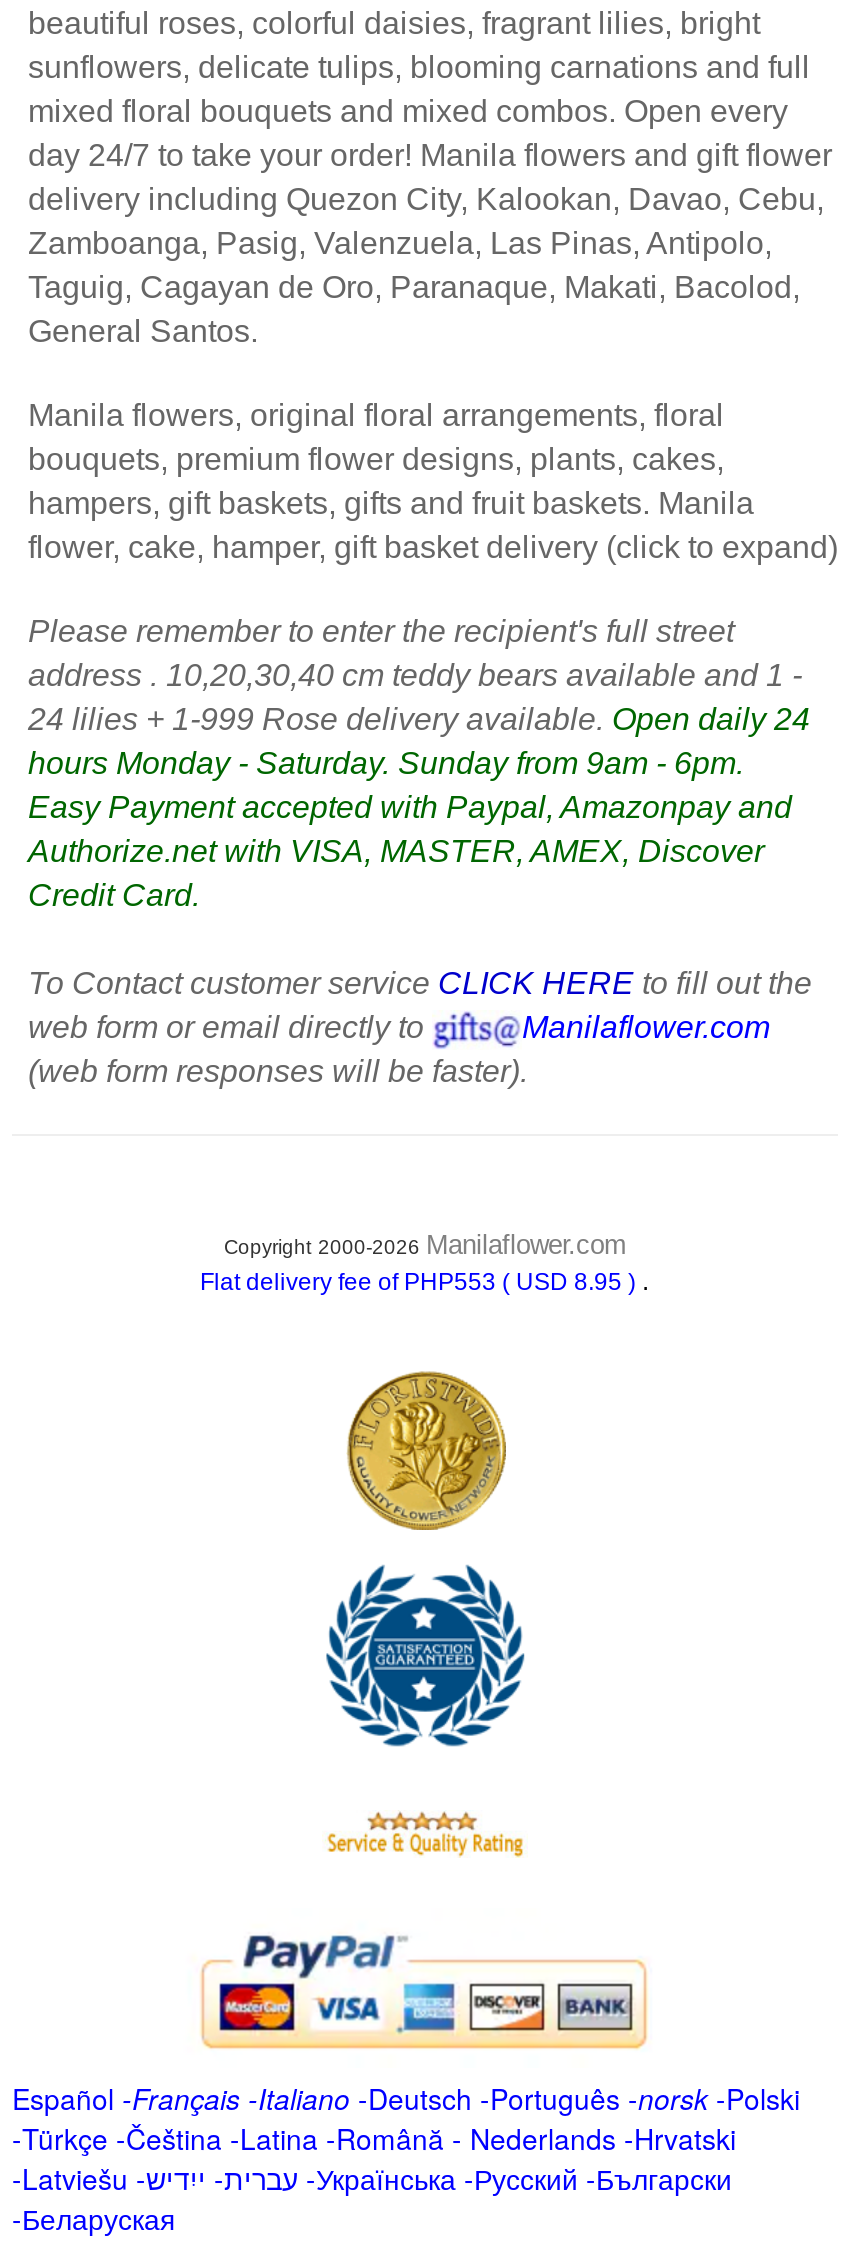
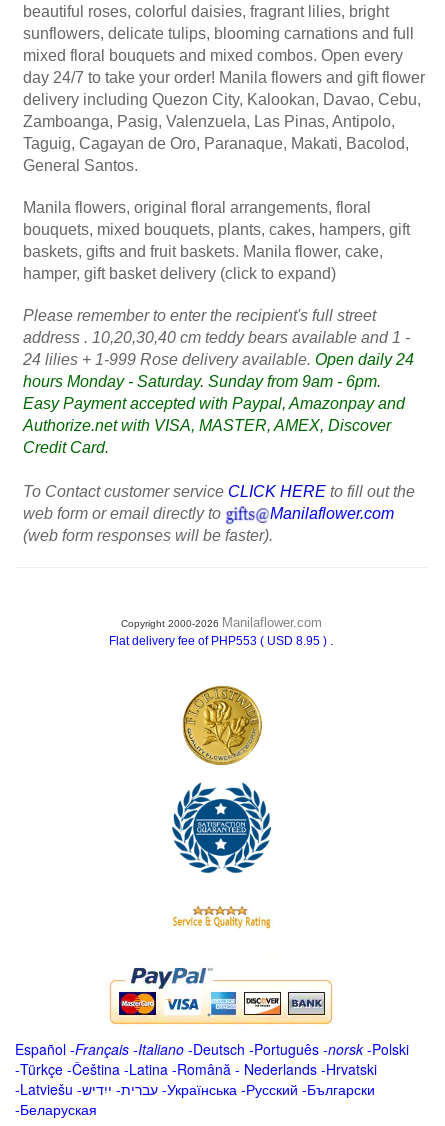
- bouquets, premium flower designs, plants, cakes,
- hampers, gift baskets, gifts and fruit baskets. Manila
- flower, cake, hamper, gift basket delivery (click to expand)
+ bouquets, mixed bouquets, plants, cakes, hampers, gift
+ baskets, gifts and fruit baskets. Manila flower, cake,
+ hamper, gift basket delivery (click to expand)
